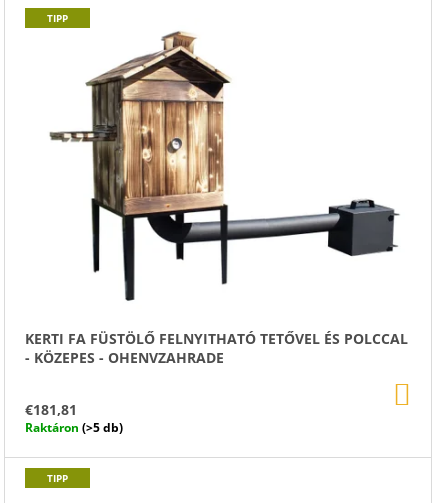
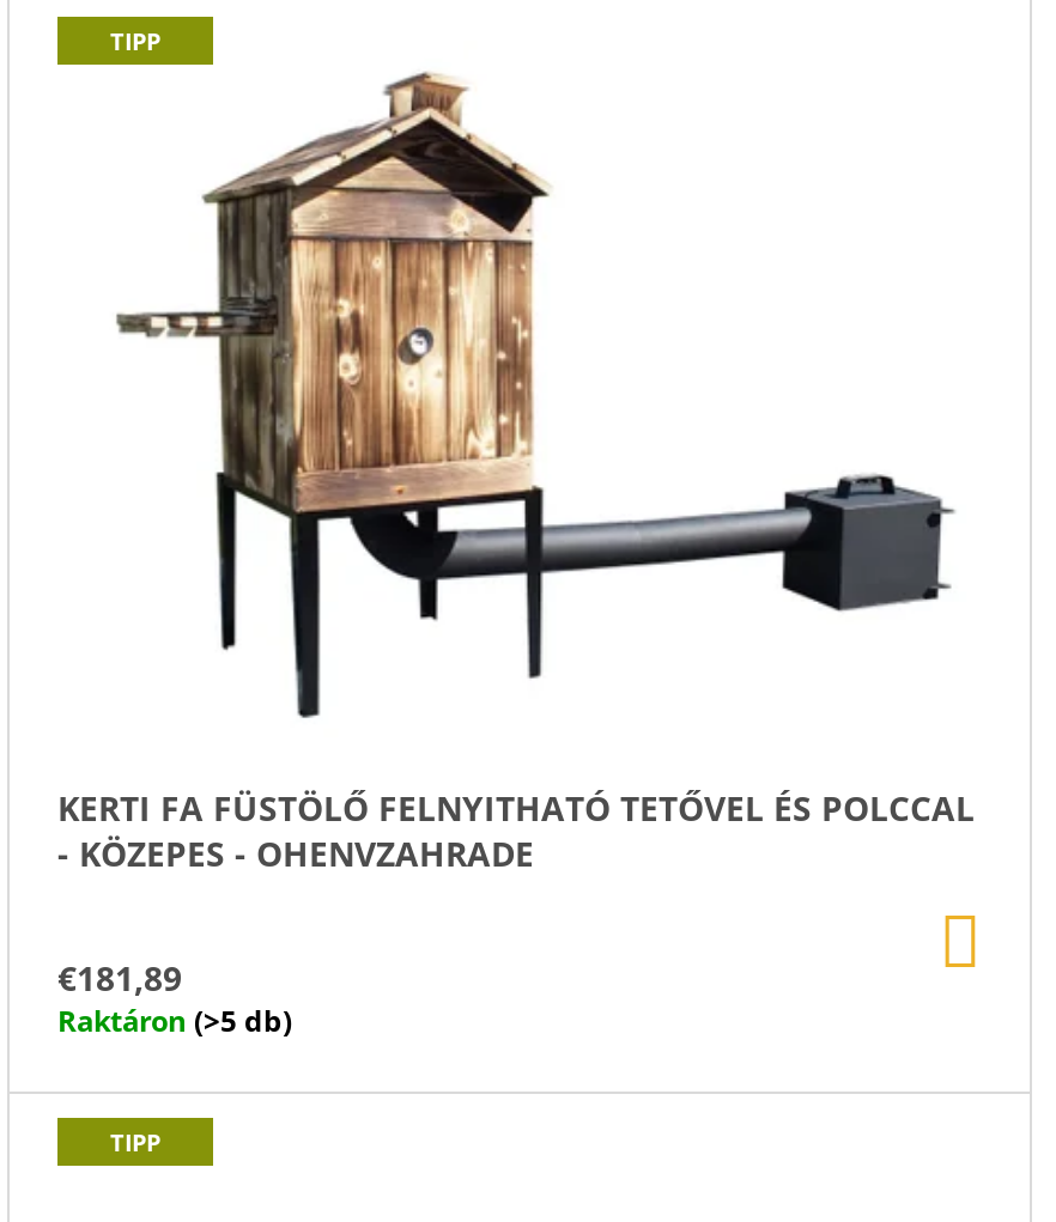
- €181,81
+ €181,89
